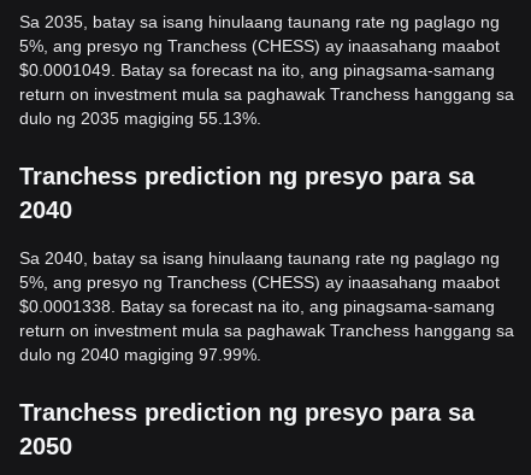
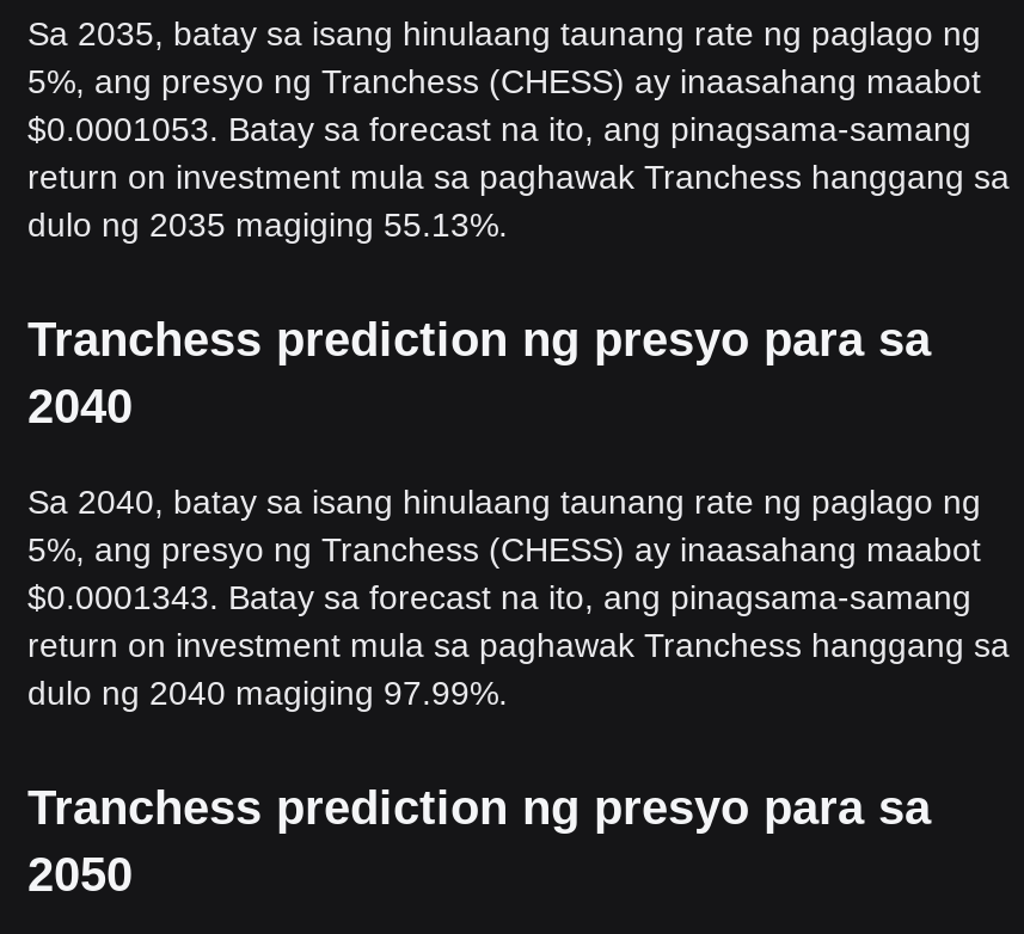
- $0.0001049. Batay sa forecast na ito, ang pinagsama-samang
+ $0.0001053. Batay sa forecast na ito, ang pinagsama-samang

- $0.0001338. Batay sa forecast na ito, ang pinagsama-samang
+ $0.0001343. Batay sa forecast na ito, ang pinagsama-samang
